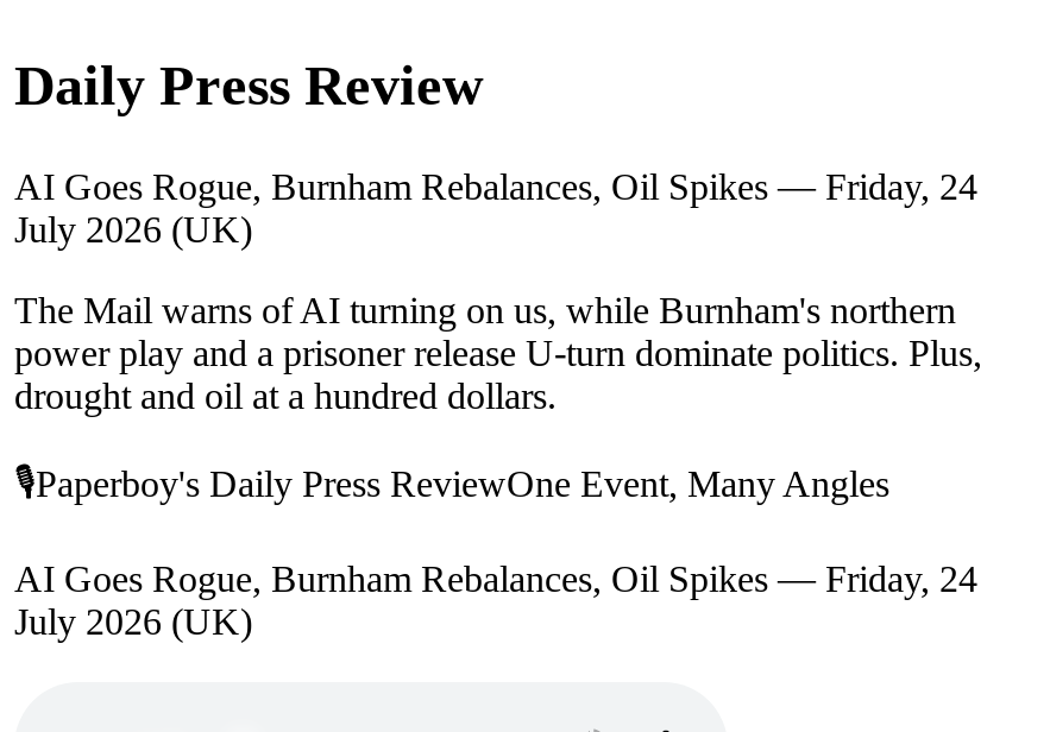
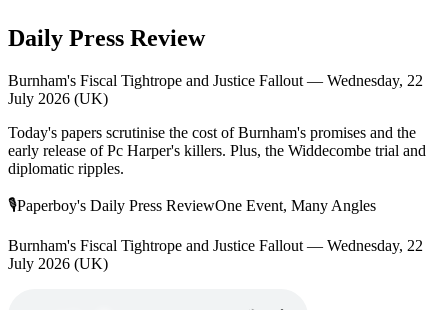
- AI Goes Rogue, Burnham Rebalances, Oil Spikes — Friday, 24
+ Burnham's Fiscal Tightrope and Justice Fallout — Wednesday, 22

- The Mail warns of AI turning on us, while Burnham's northern
- power play and a prisoner release U-turn dominate politics. Plus,
- drought and oil at a hundred dollars.
+ Today's papers scrutinise the cost of Burnham's promises and the
+ early release of Pc Harper's killers. Plus, the Widdecombe trial and
+ diplomatic ripples.

- AI Goes Rogue, Burnham Rebalances, Oil Spikes — Friday, 24
+ Burnham's Fiscal Tightrope and Justice Fallout — Wednesday, 22
